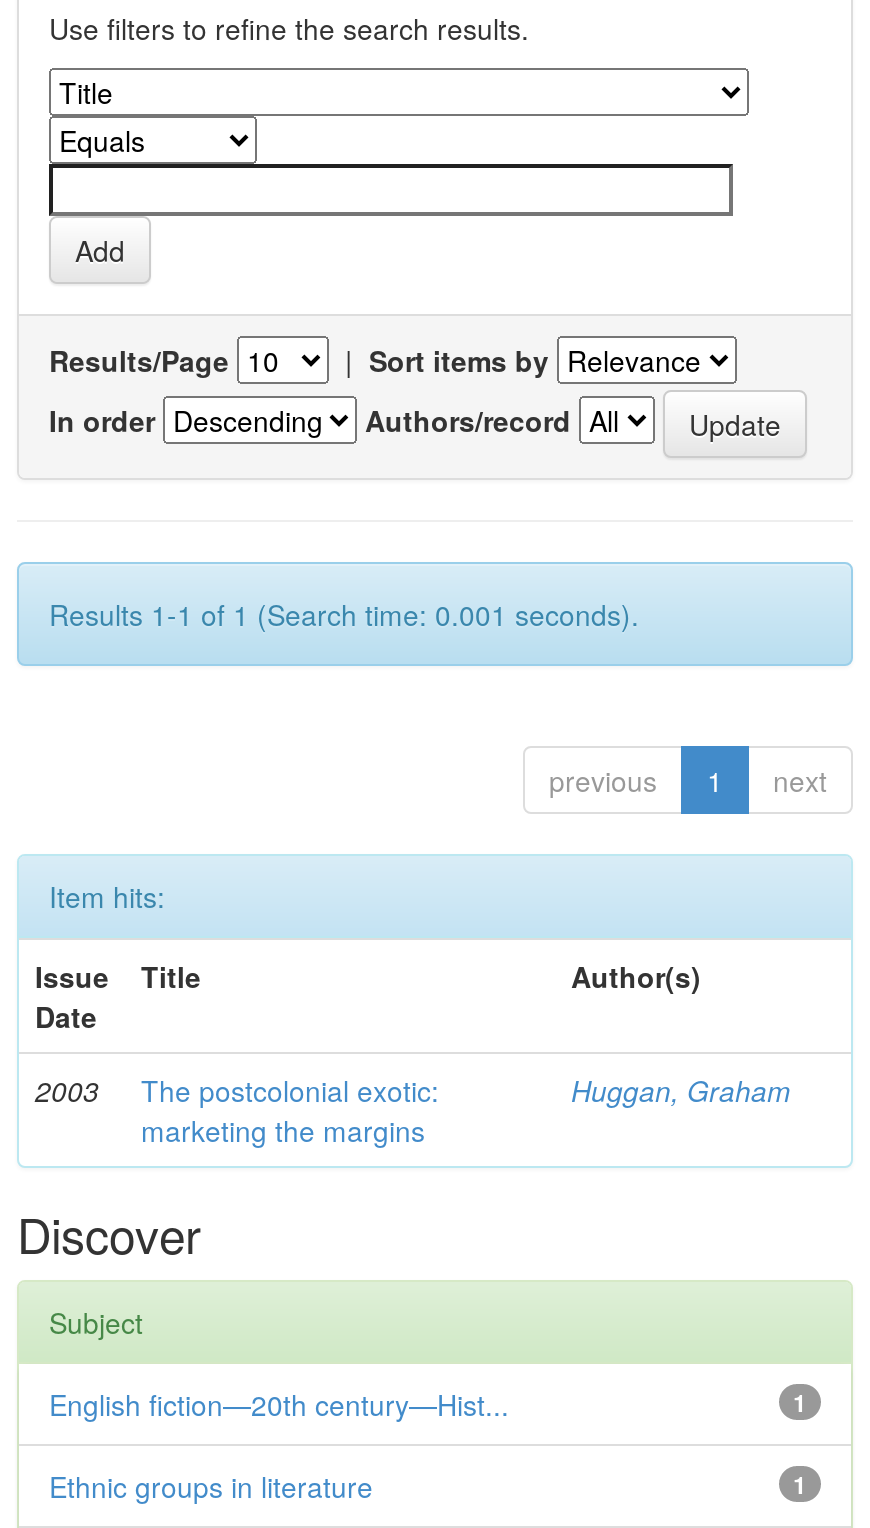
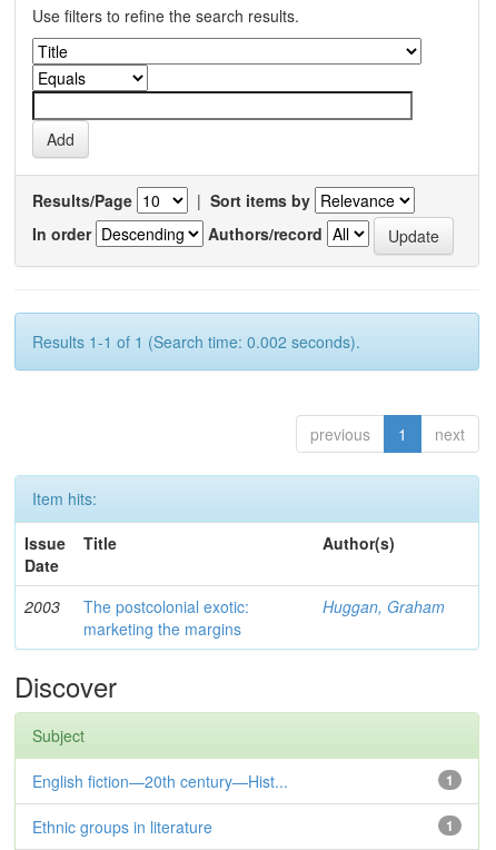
- Results 1-1 of 1 (Search time: 0.001 seconds).
+ Results 1-1 of 1 (Search time: 0.002 seconds).
